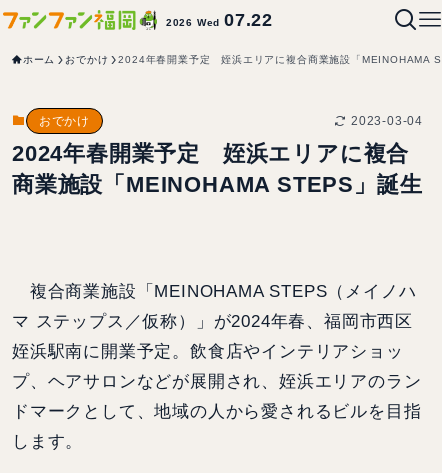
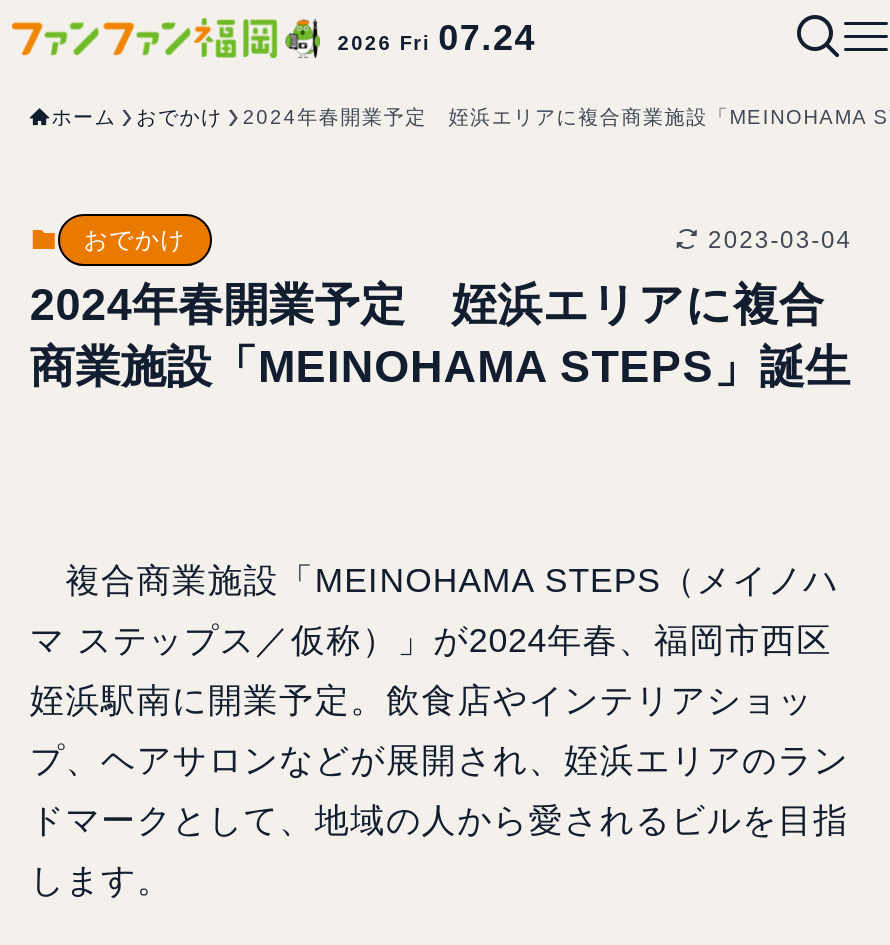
- 2026 Wed 07.22
+ 2026 Fri 07.24
